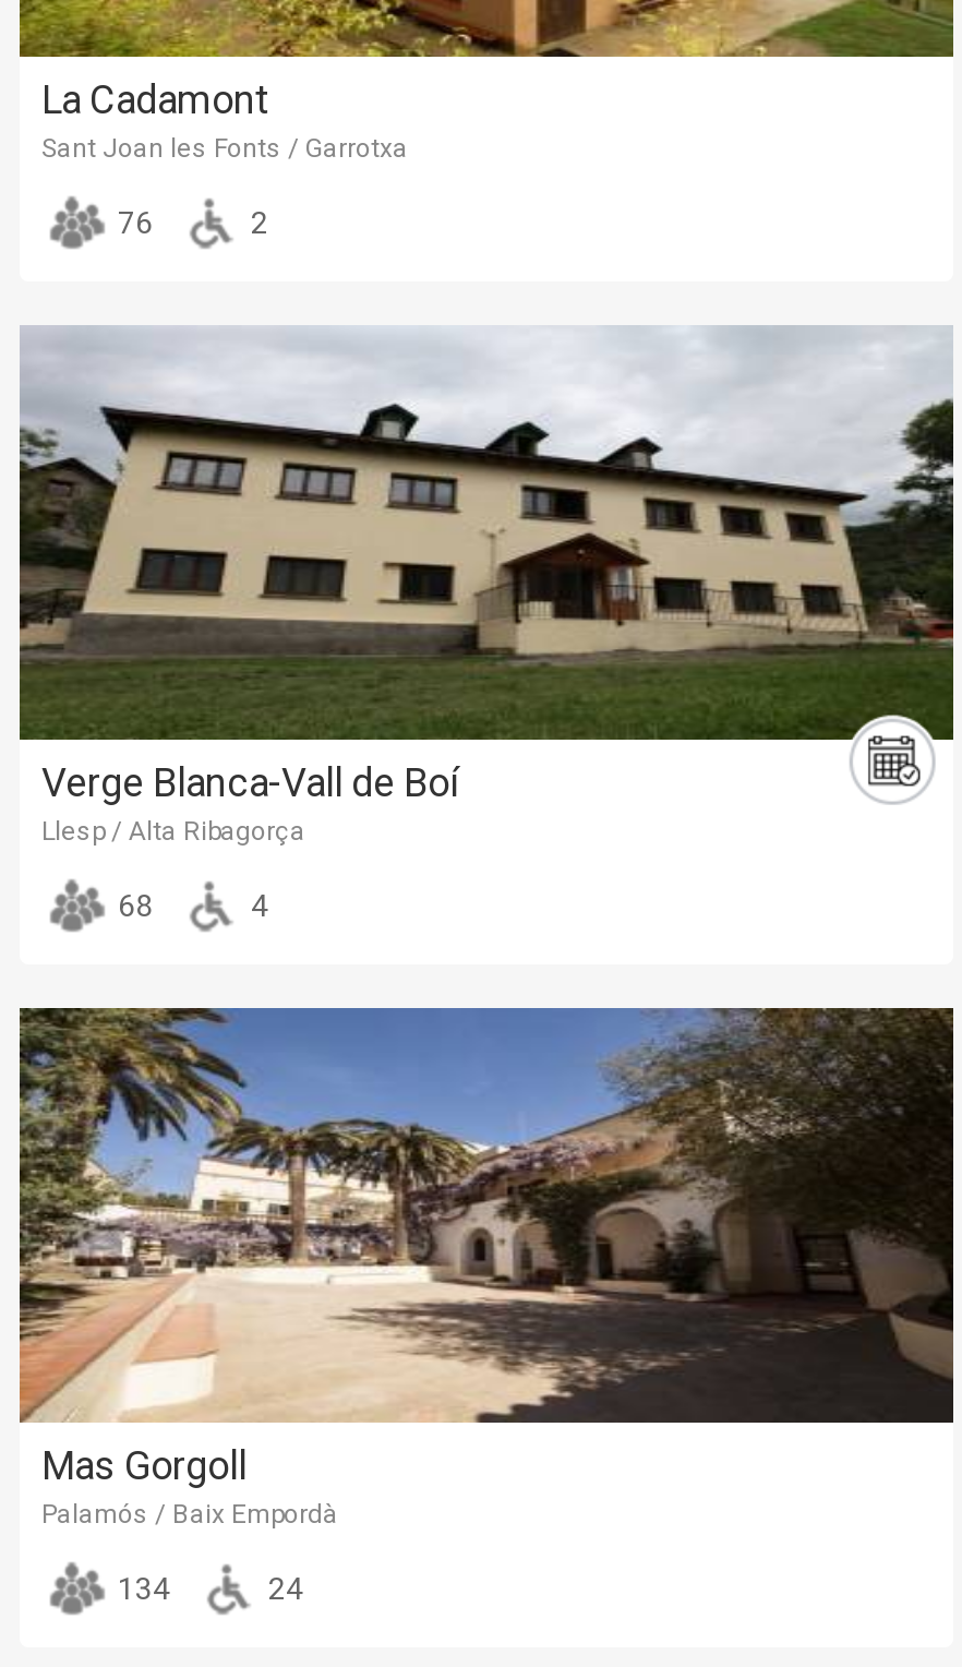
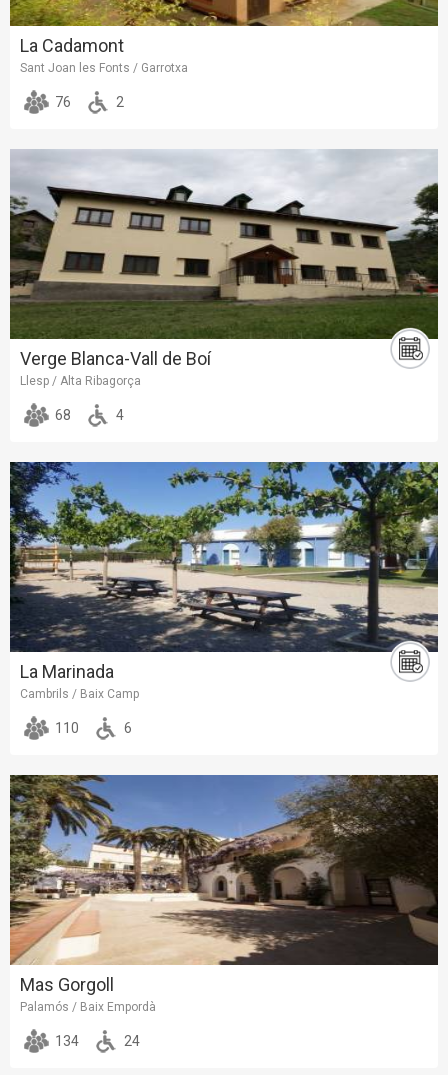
+ [image]
+ La Marinada
+ Cambrils / Baix Camp
+ 110
+ 6
